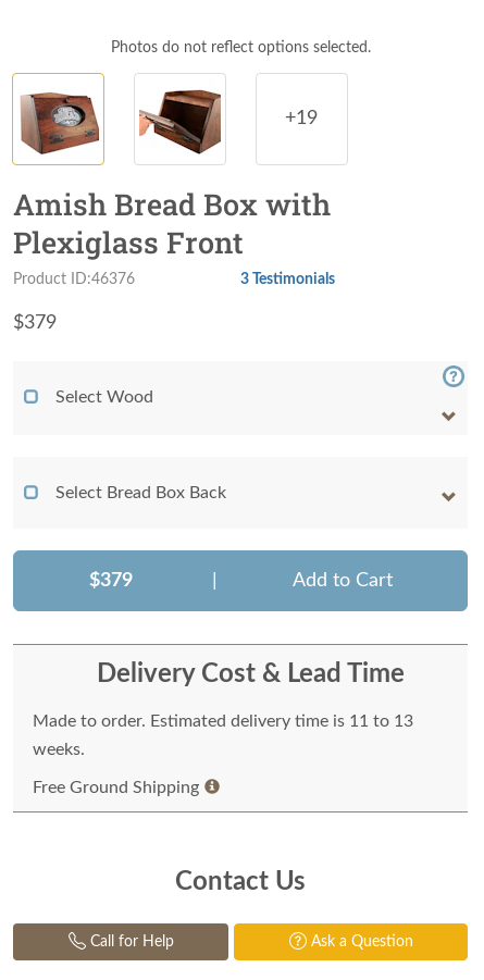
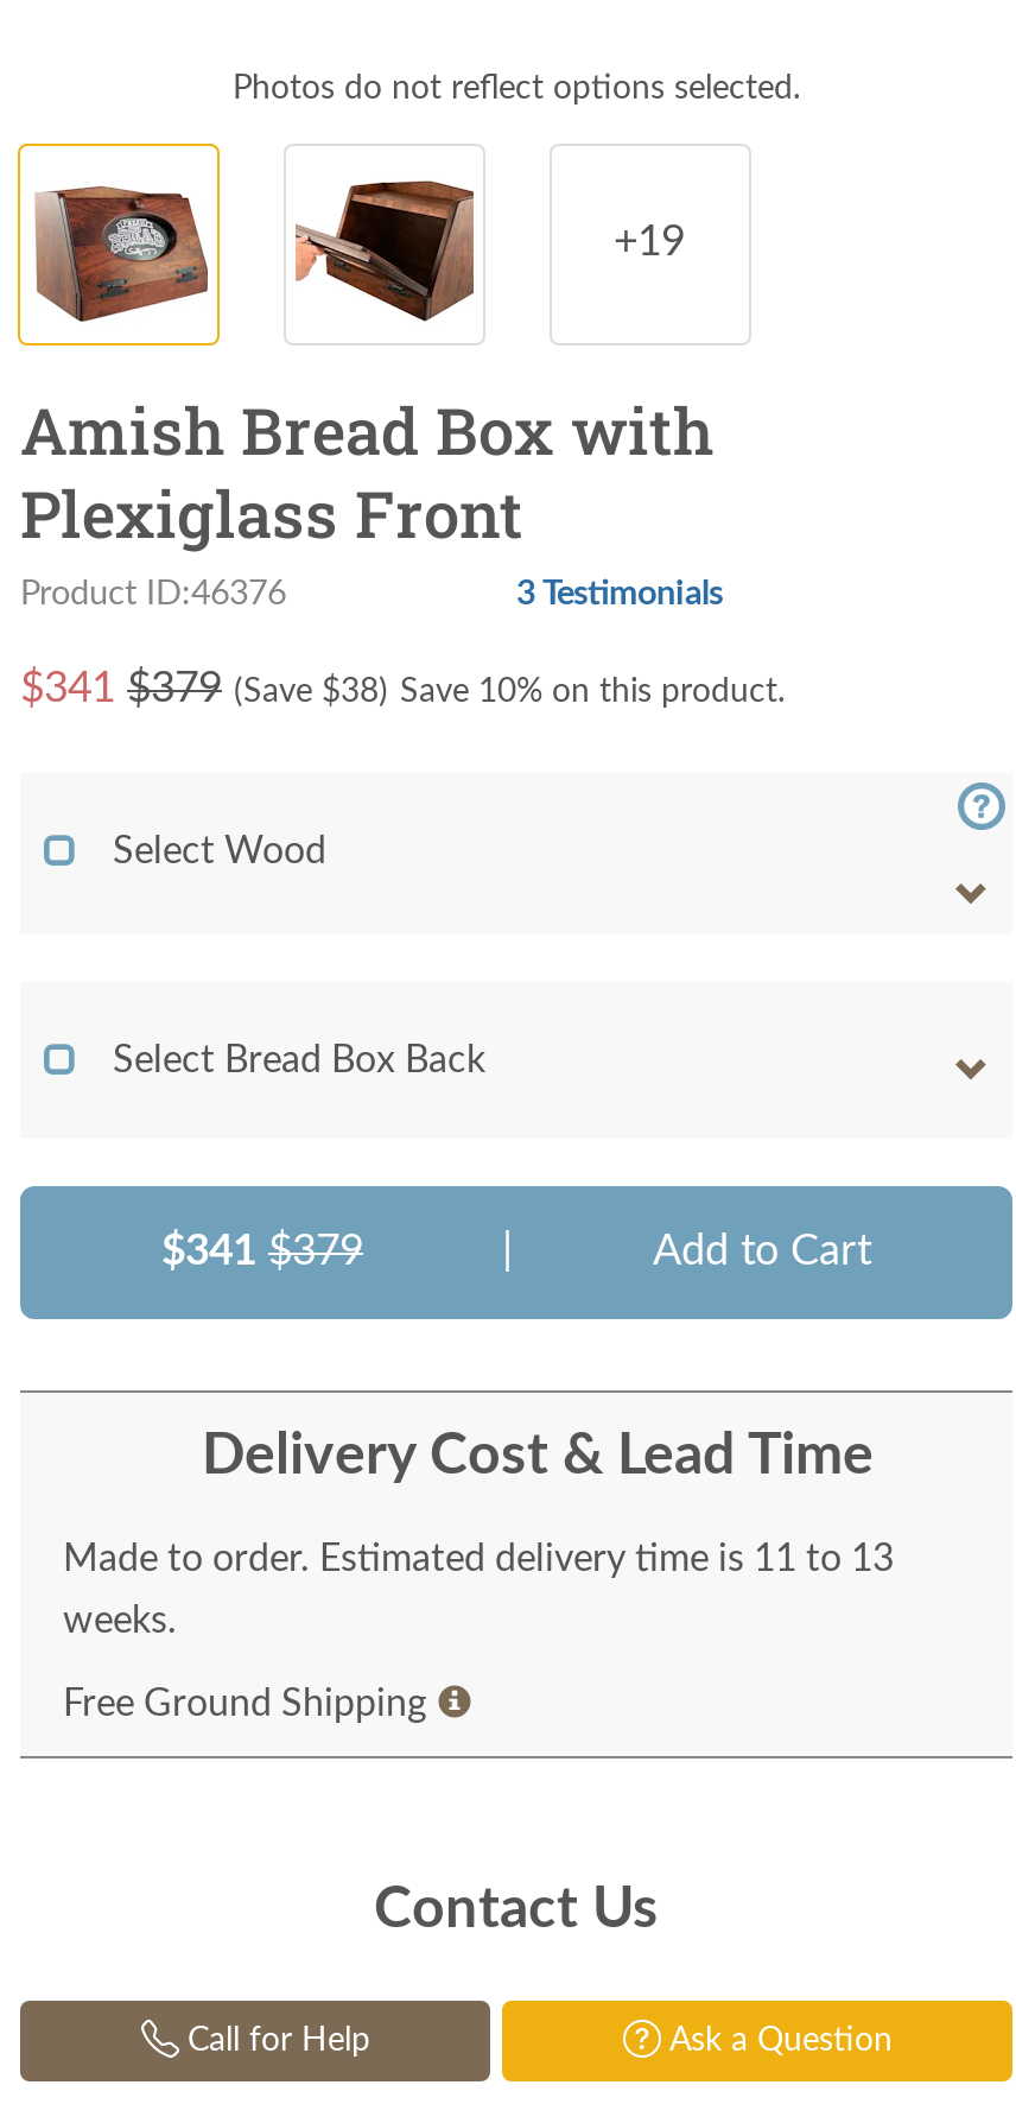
- $379
+ $341 $379 (Save $38) Save 10% on this product.

- $379
+ $341 $379
